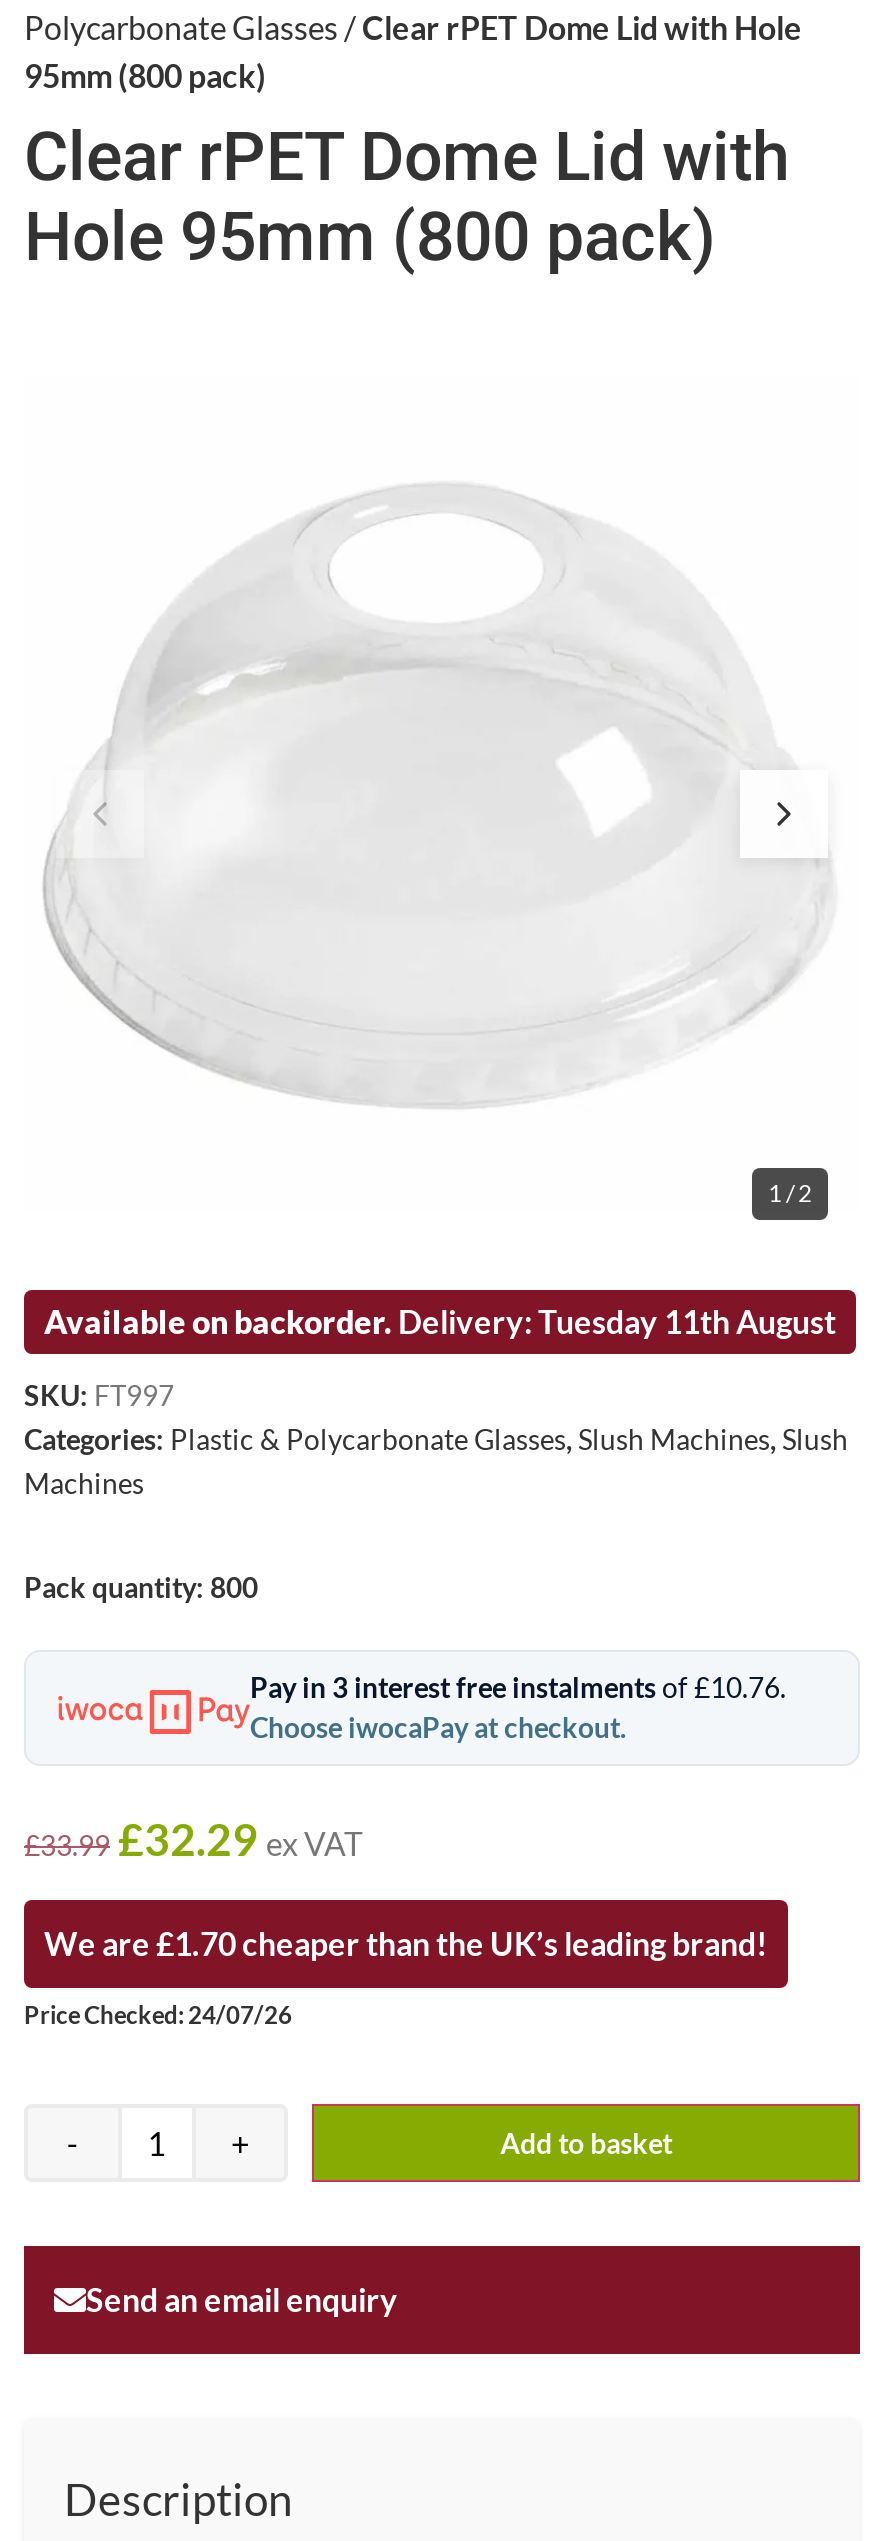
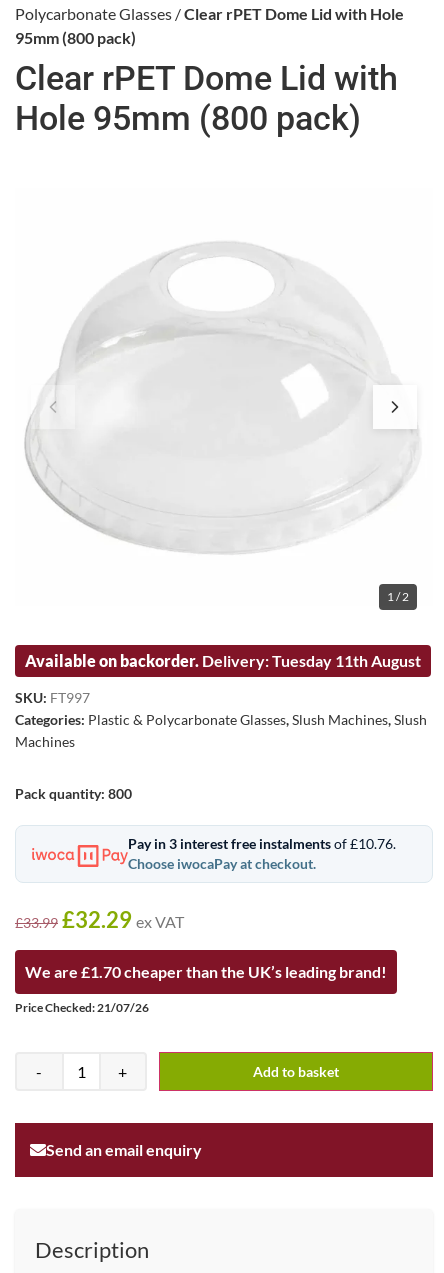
- Price Checked: 24/07/26
+ Price Checked: 21/07/26
